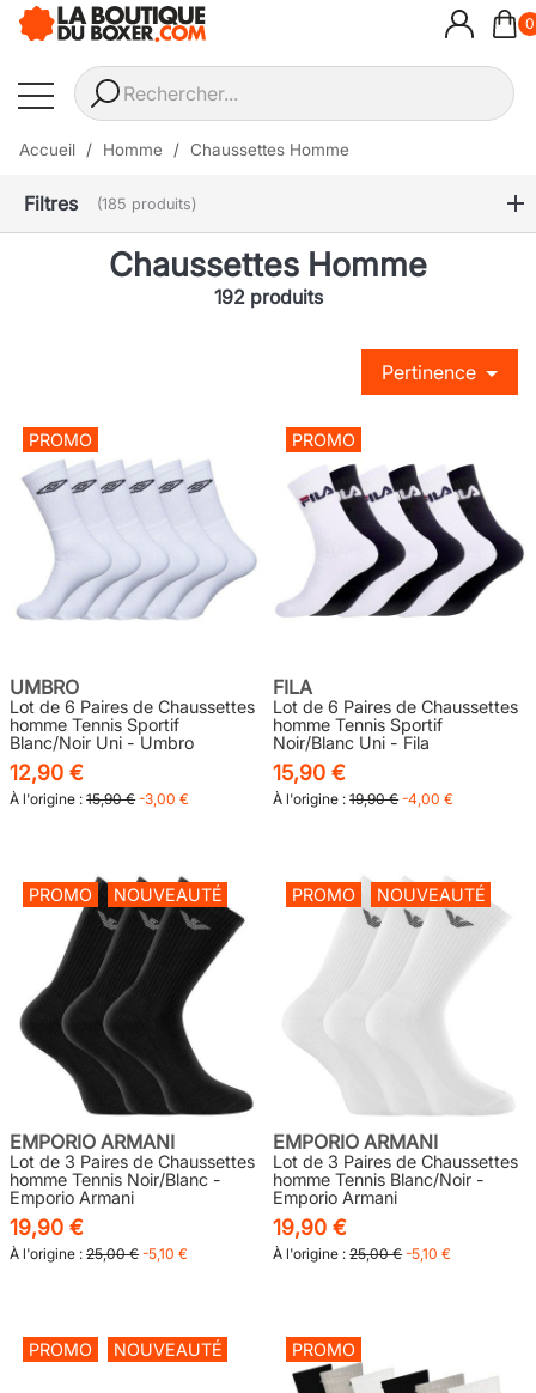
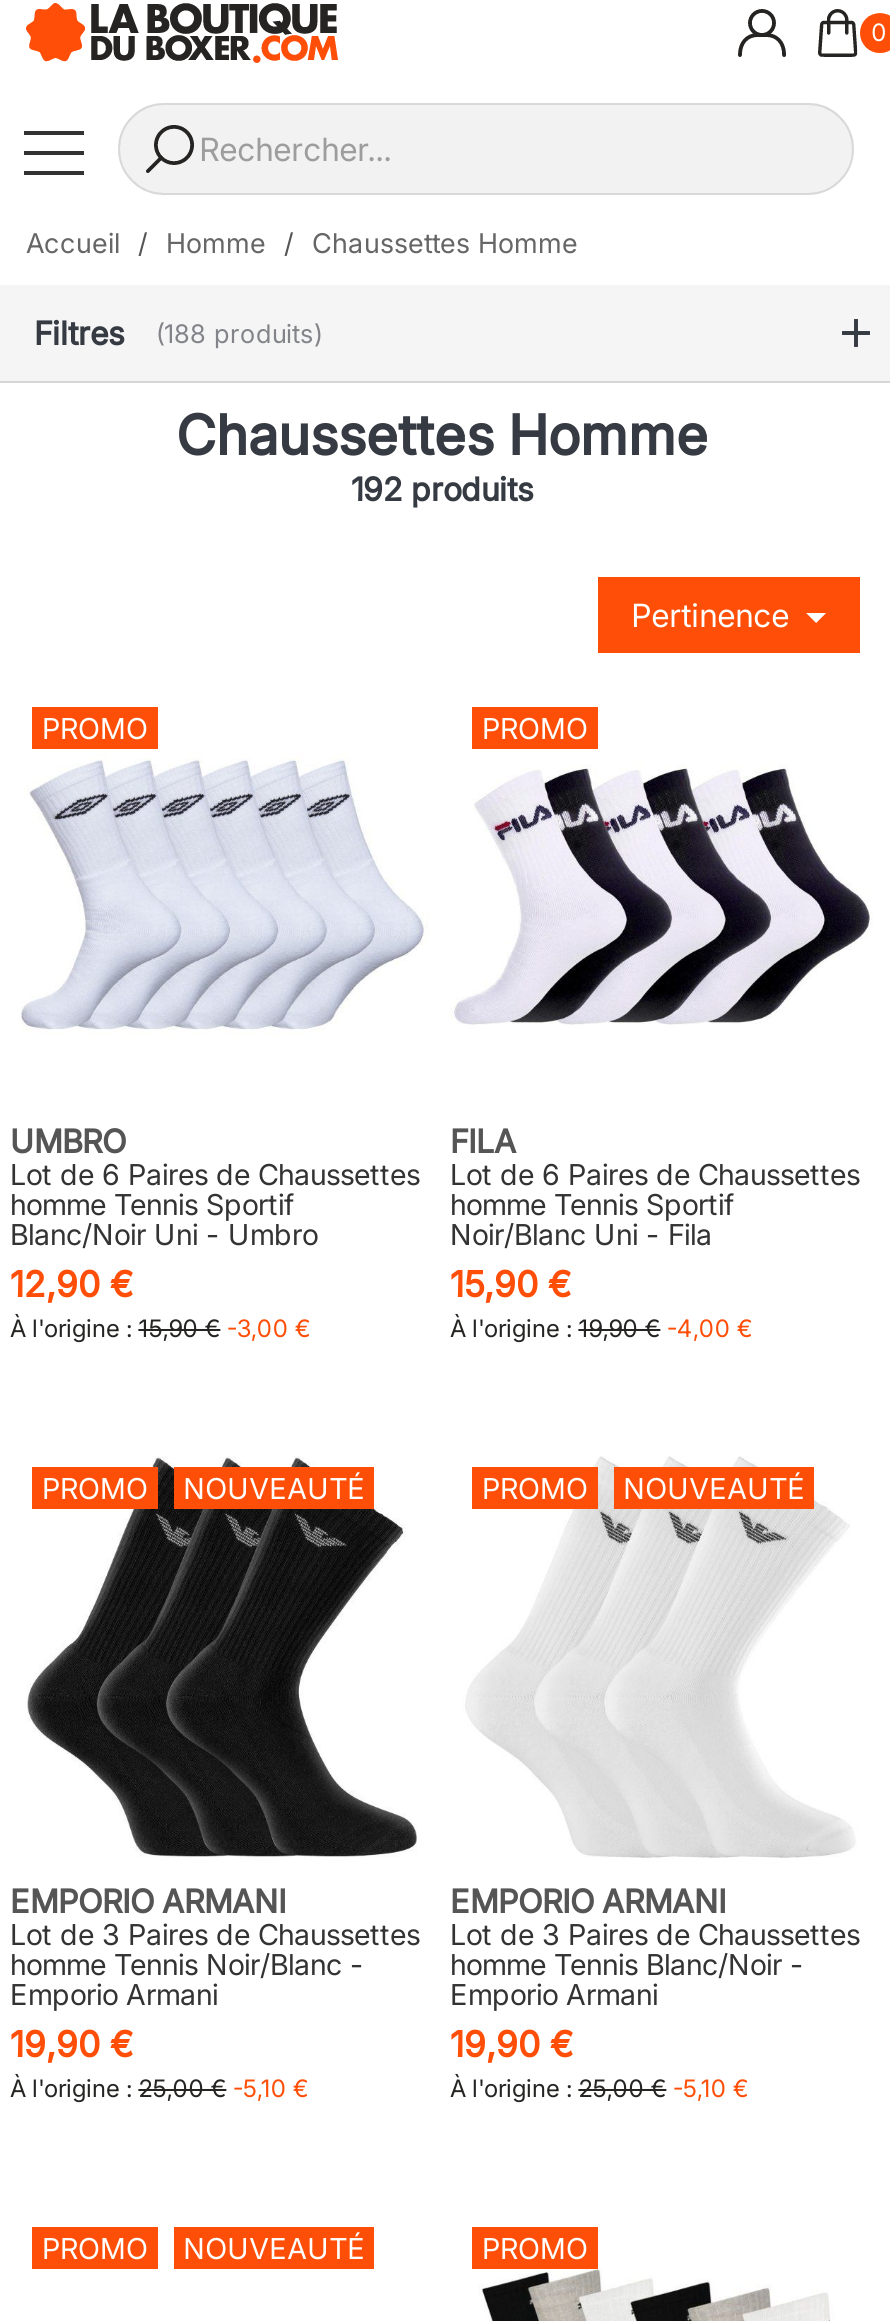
- Filtres (185 produits)
+ Filtres (188 produits)
